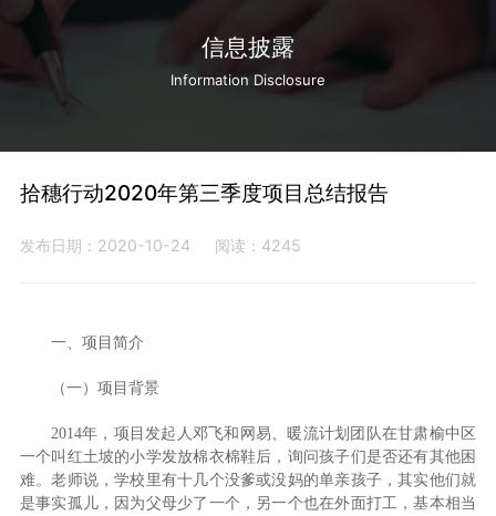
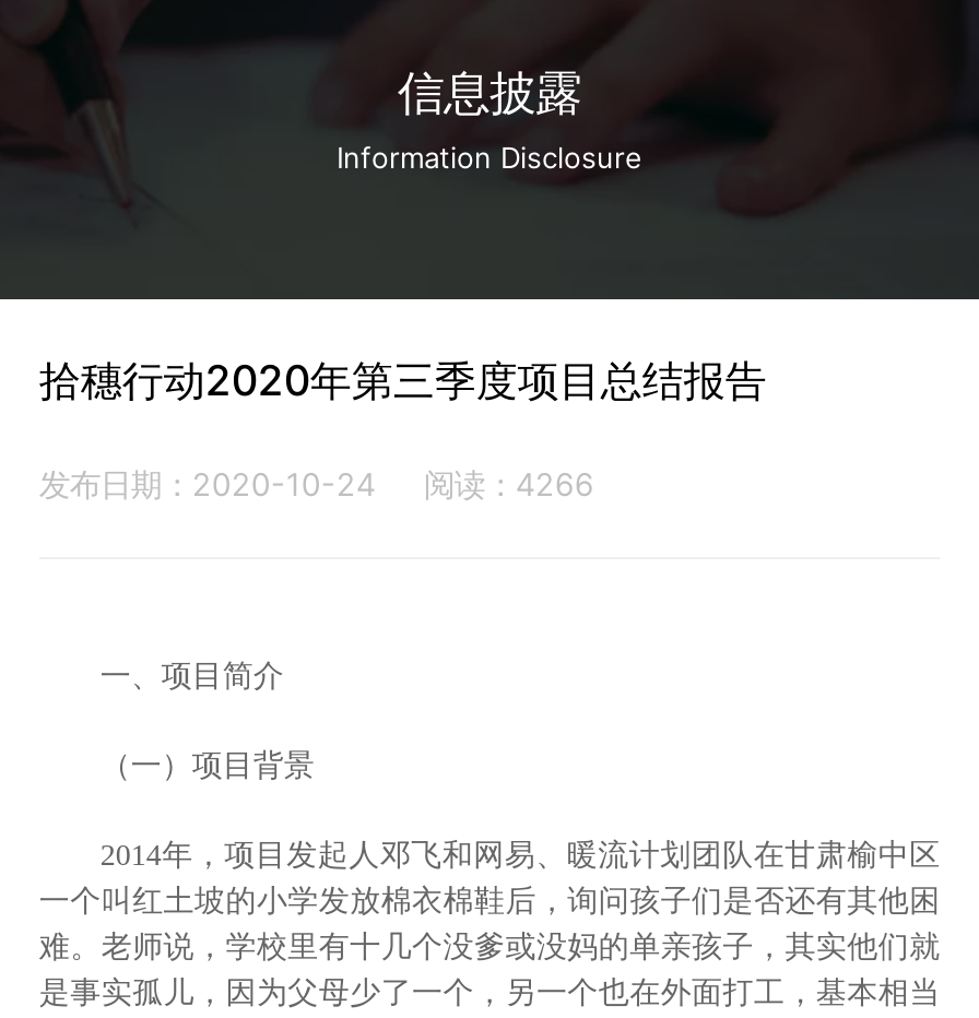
- 发布日期：2020-10-24 阅读：4245
+ 发布日期：2020-10-24 阅读：4266
